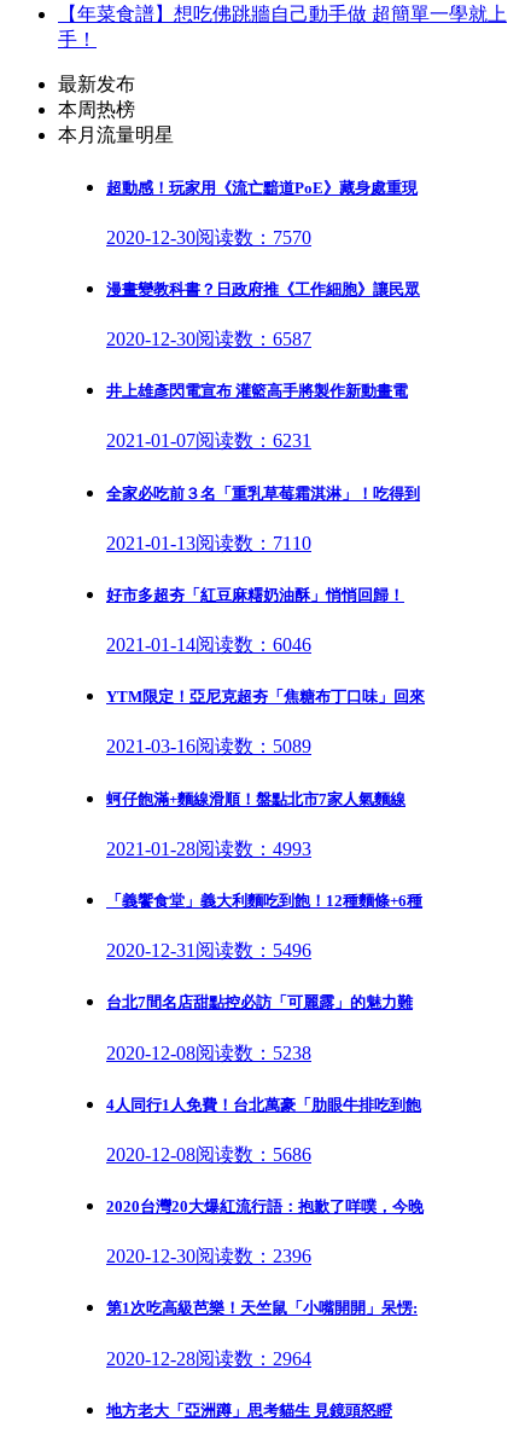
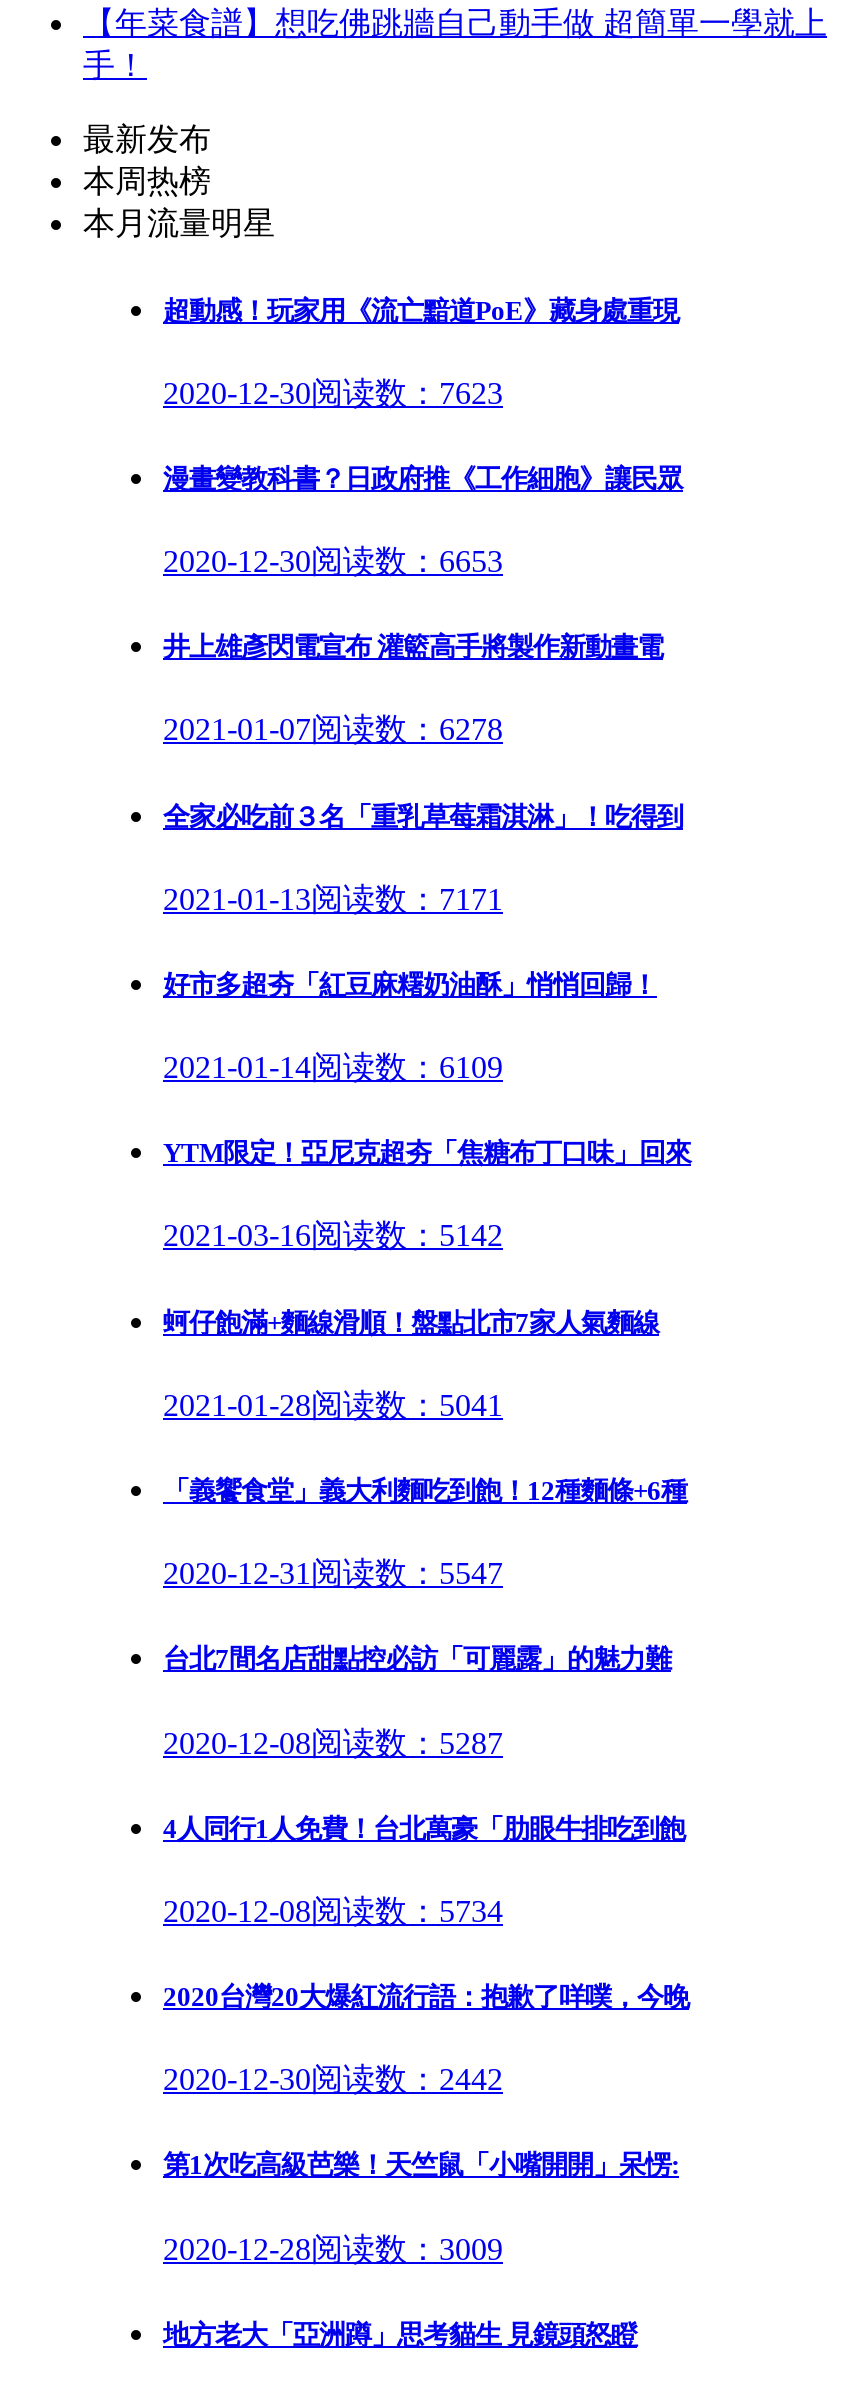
- 2020-12-30阅读数：7570
+ 2020-12-30阅读数：7623

- 2020-12-30阅读数：6587
+ 2020-12-30阅读数：6653

- 2021-01-07阅读数：6231
+ 2021-01-07阅读数：6278

- 2021-01-13阅读数：7110
+ 2021-01-13阅读数：7171

- 2021-01-14阅读数：6046
+ 2021-01-14阅读数：6109

- 2021-03-16阅读数：5089
+ 2021-03-16阅读数：5142

- 2021-01-28阅读数：4993
+ 2021-01-28阅读数：5041

- 2020-12-31阅读数：5496
+ 2020-12-31阅读数：5547

- 2020-12-08阅读数：5238
+ 2020-12-08阅读数：5287

- 2020-12-08阅读数：5686
+ 2020-12-08阅读数：5734

- 2020-12-30阅读数：2396
+ 2020-12-30阅读数：2442

- 2020-12-28阅读数：2964
+ 2020-12-28阅读数：3009
